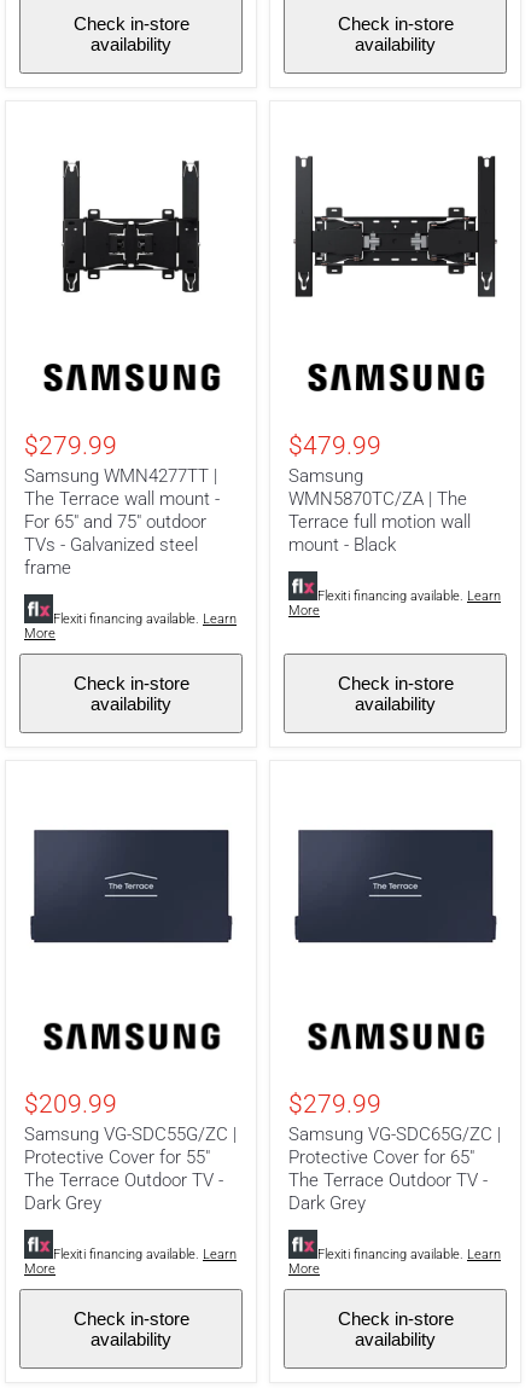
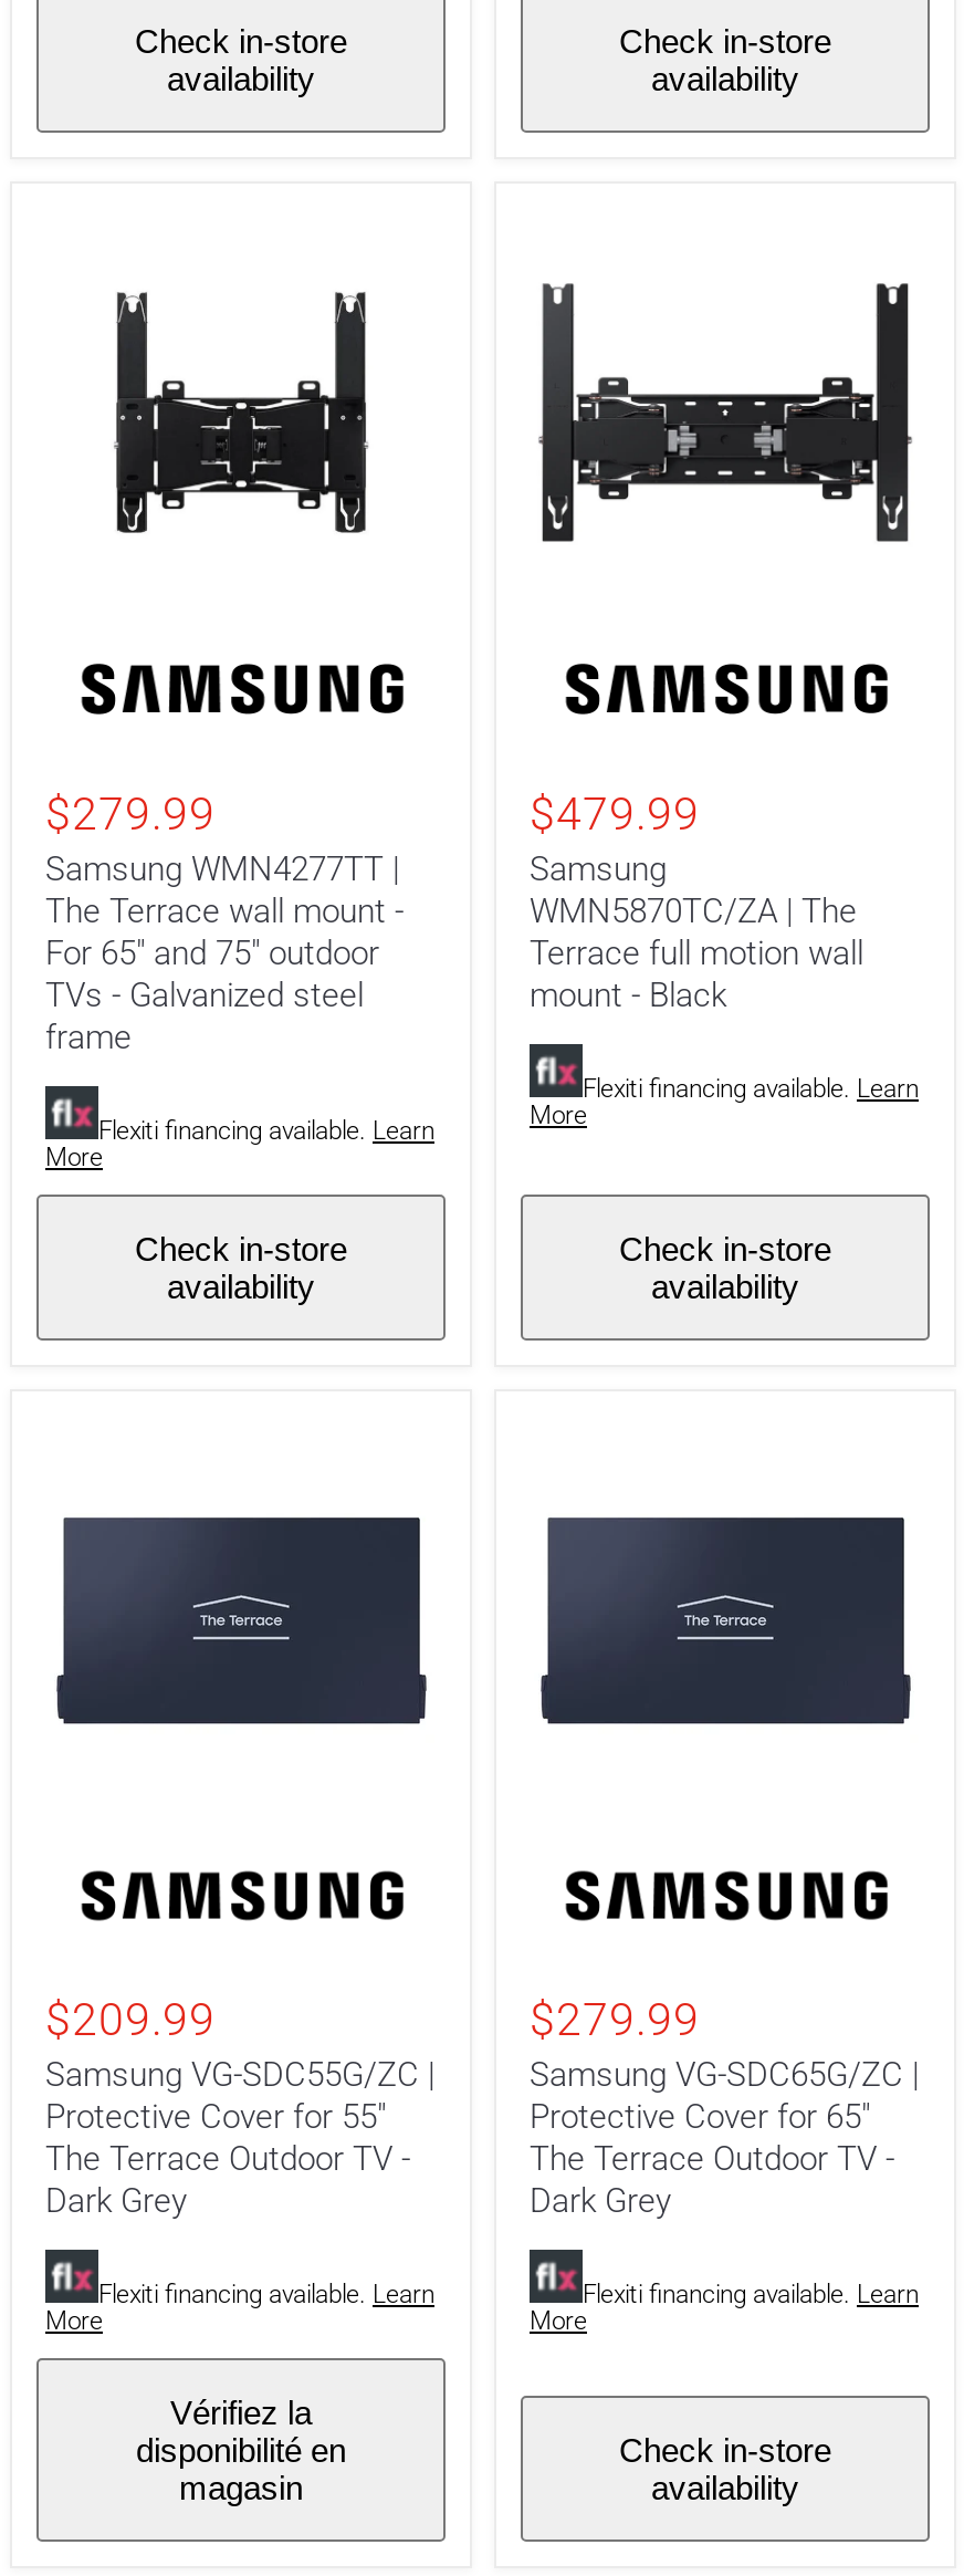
- Check in-store
- availability
+ Vérifiez la
+ disponibilité en
+ magasin
